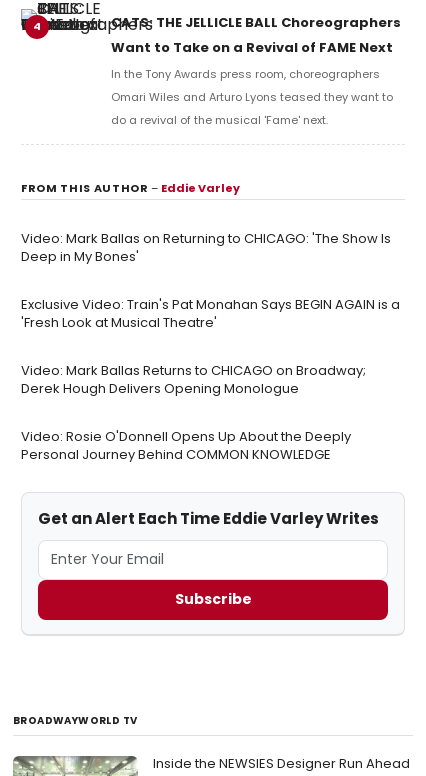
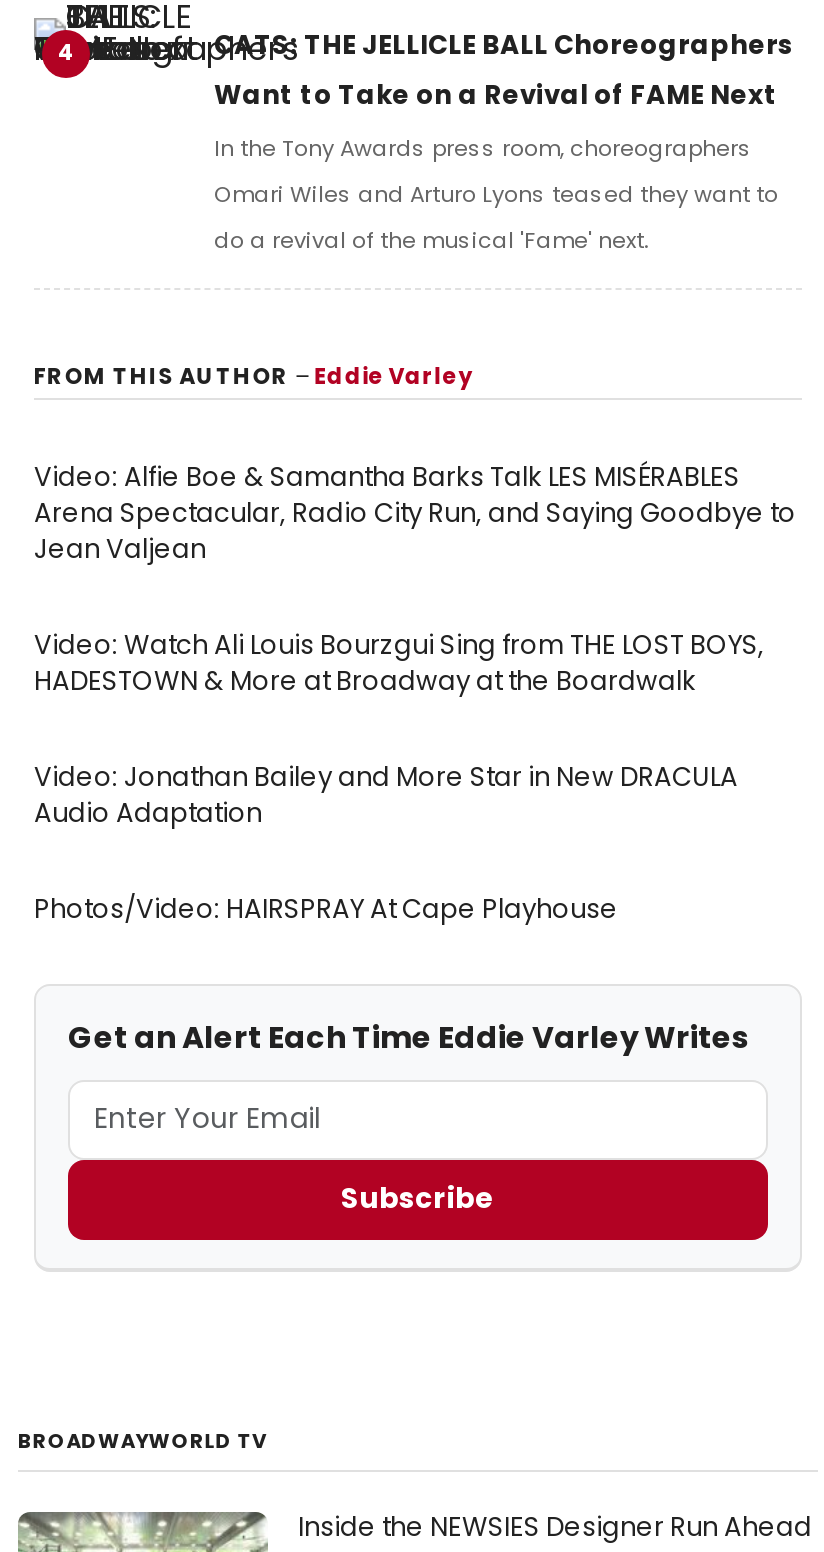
- Video: Mark Ballas on Returning to CHICAGO: 'The Show Is
- Deep in My Bones'
+ Video: Alfie Boe & Samantha Barks Talk LES MISÉRABLES
+ Arena Spectacular, Radio City Run, and Saying Goodbye to
+ Jean Valjean

- Exclusive Video: Train's Pat Monahan Says BEGIN AGAIN is a
- 'Fresh Look at Musical Theatre'
+ Video: Watch Ali Louis Bourzgui Sing from THE LOST BOYS,
+ HADESTOWN & More at Broadway at the Boardwalk

- Video: Mark Ballas Returns to CHICAGO on Broadway;
- Derek Hough Delivers Opening Monologue
+ Video: Jonathan Bailey and More Star in New DRACULA
+ Audio Adaptation

- Video: Rosie O'Donnell Opens Up About the Deeply
- Personal Journey Behind COMMON KNOWLEDGE
+ Photos/Video: HAIRSPRAY At Cape Playhouse
